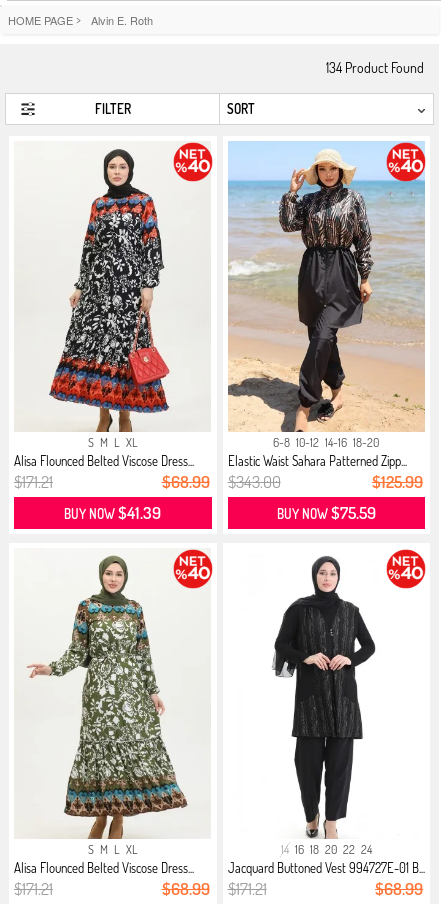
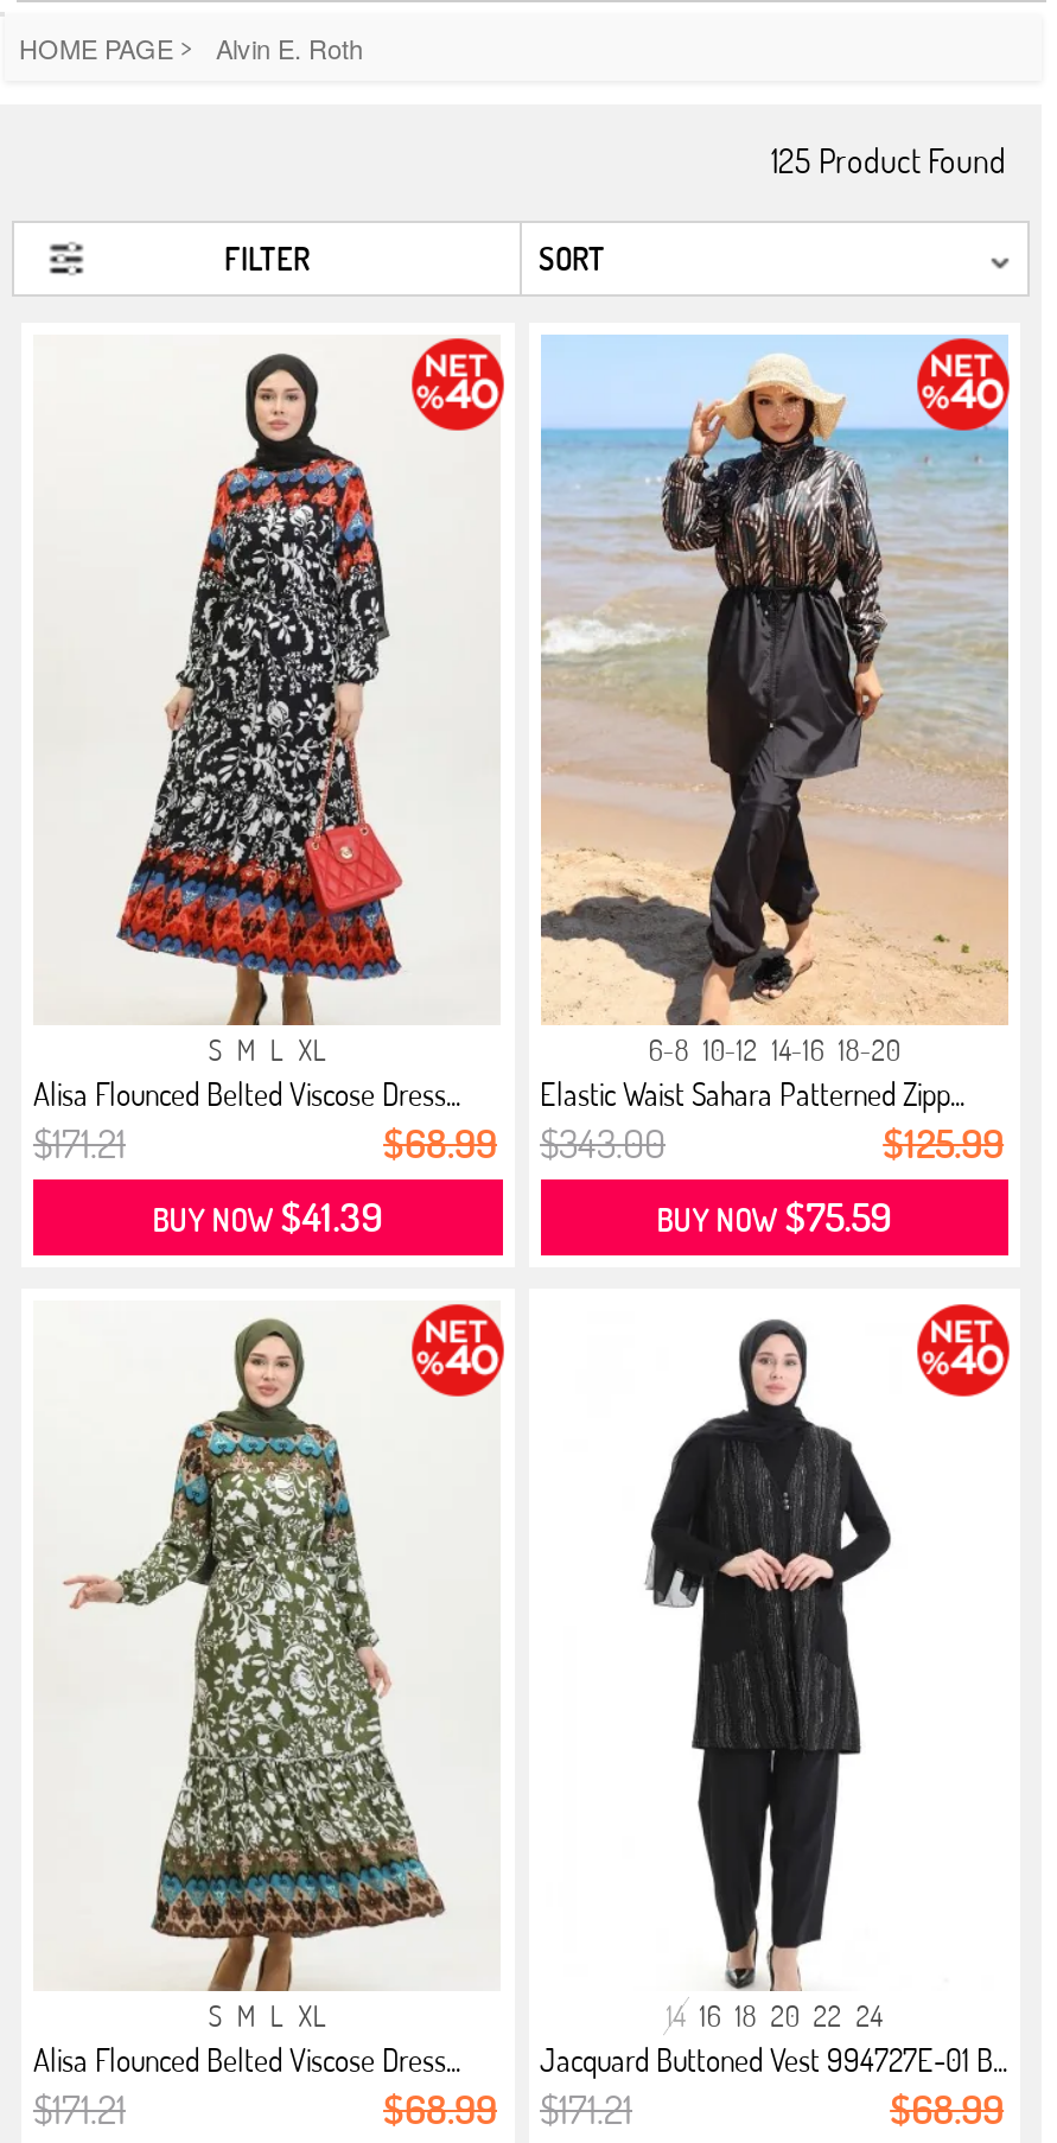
- 134 Product Found
+ 125 Product Found
